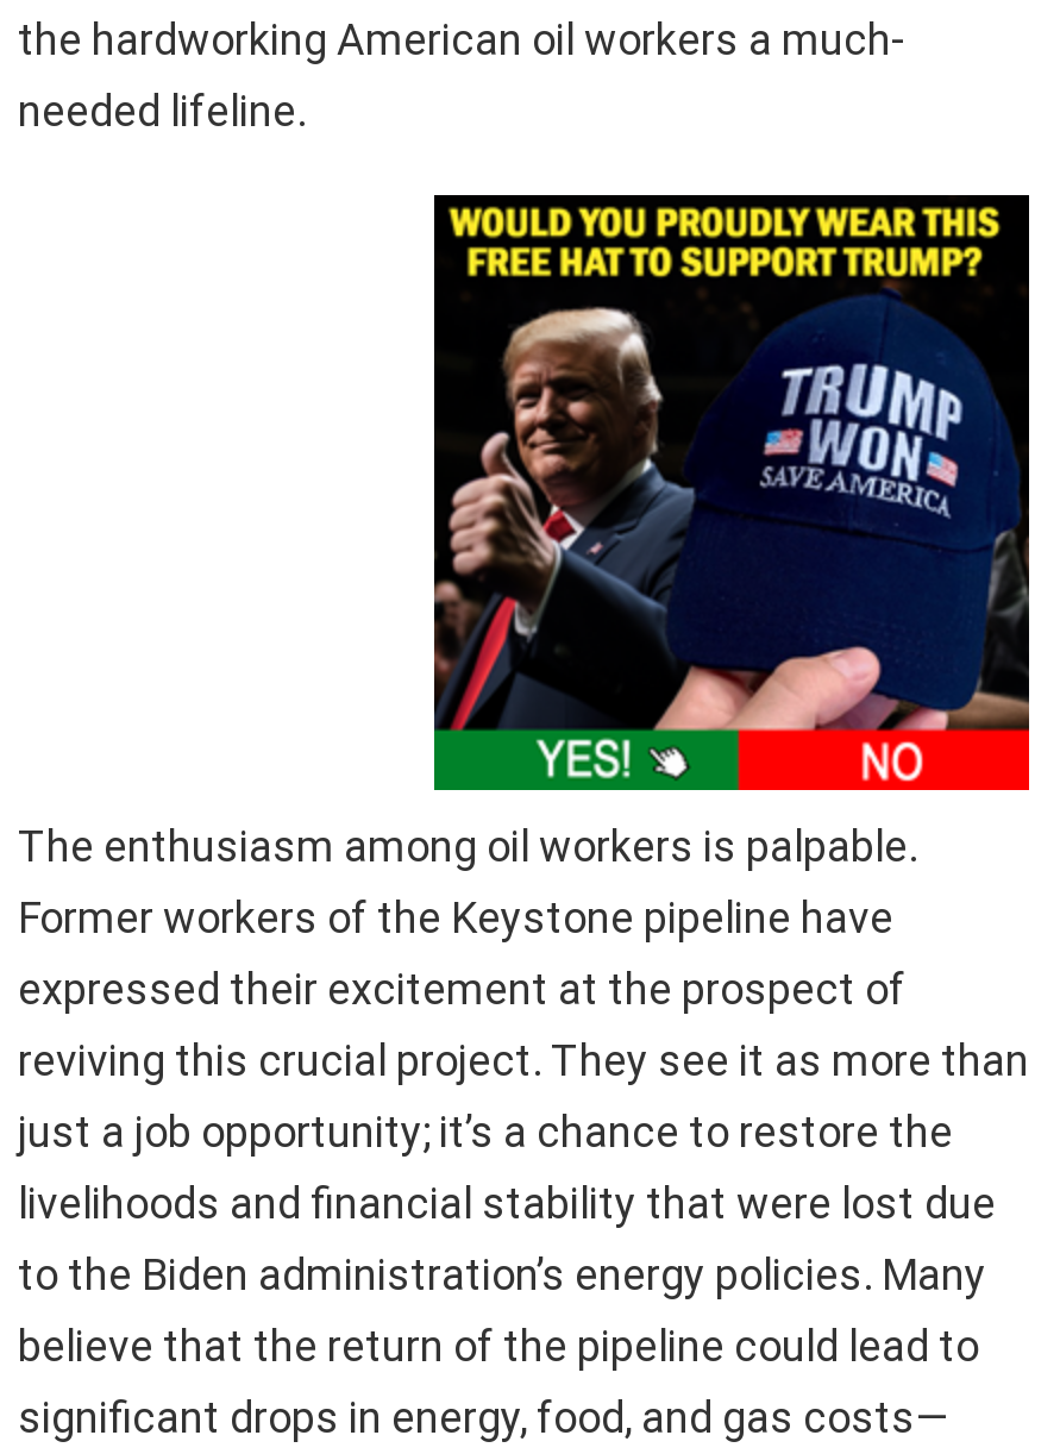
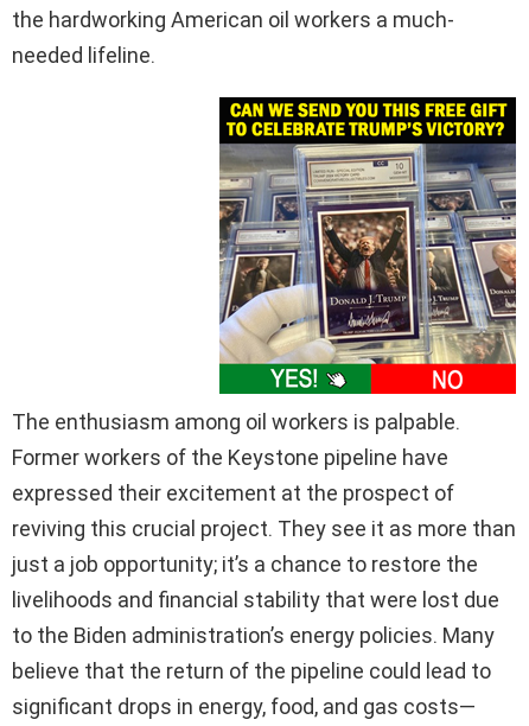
- [image]
+ [image]
